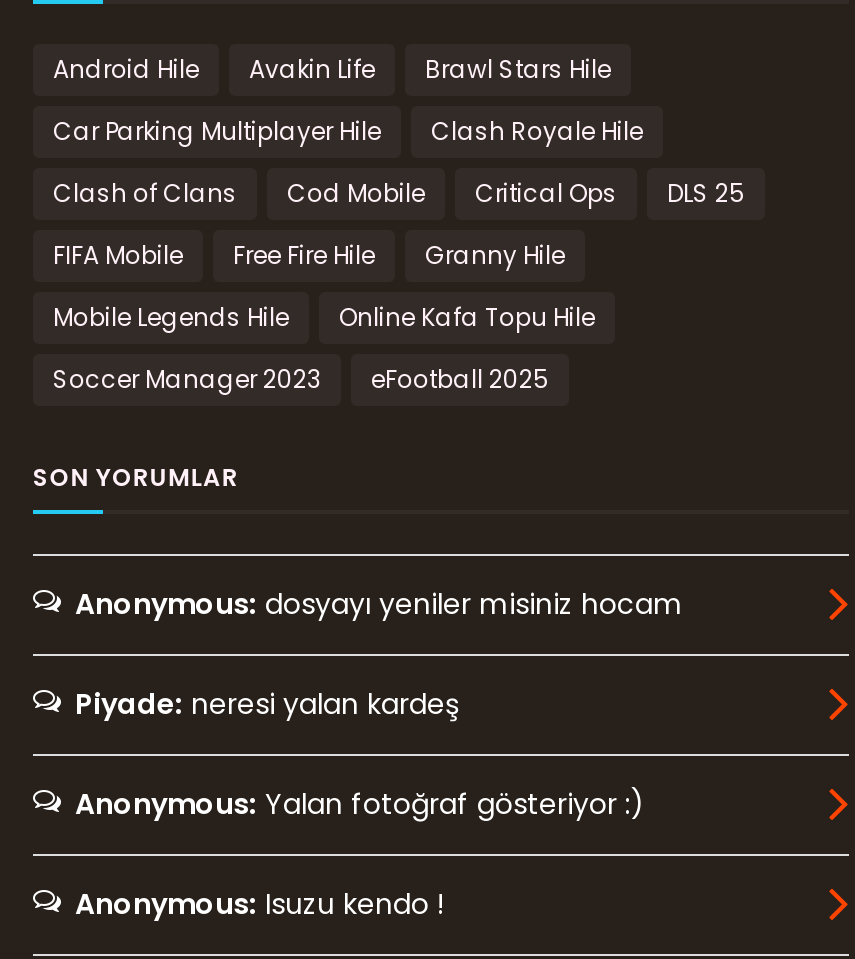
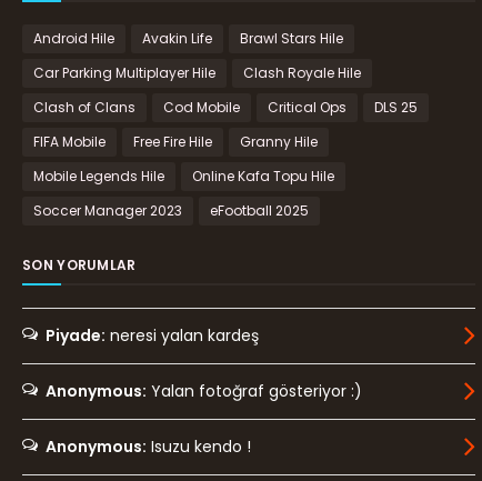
- Anonymous: dosyayı yeniler misiniz hocam
